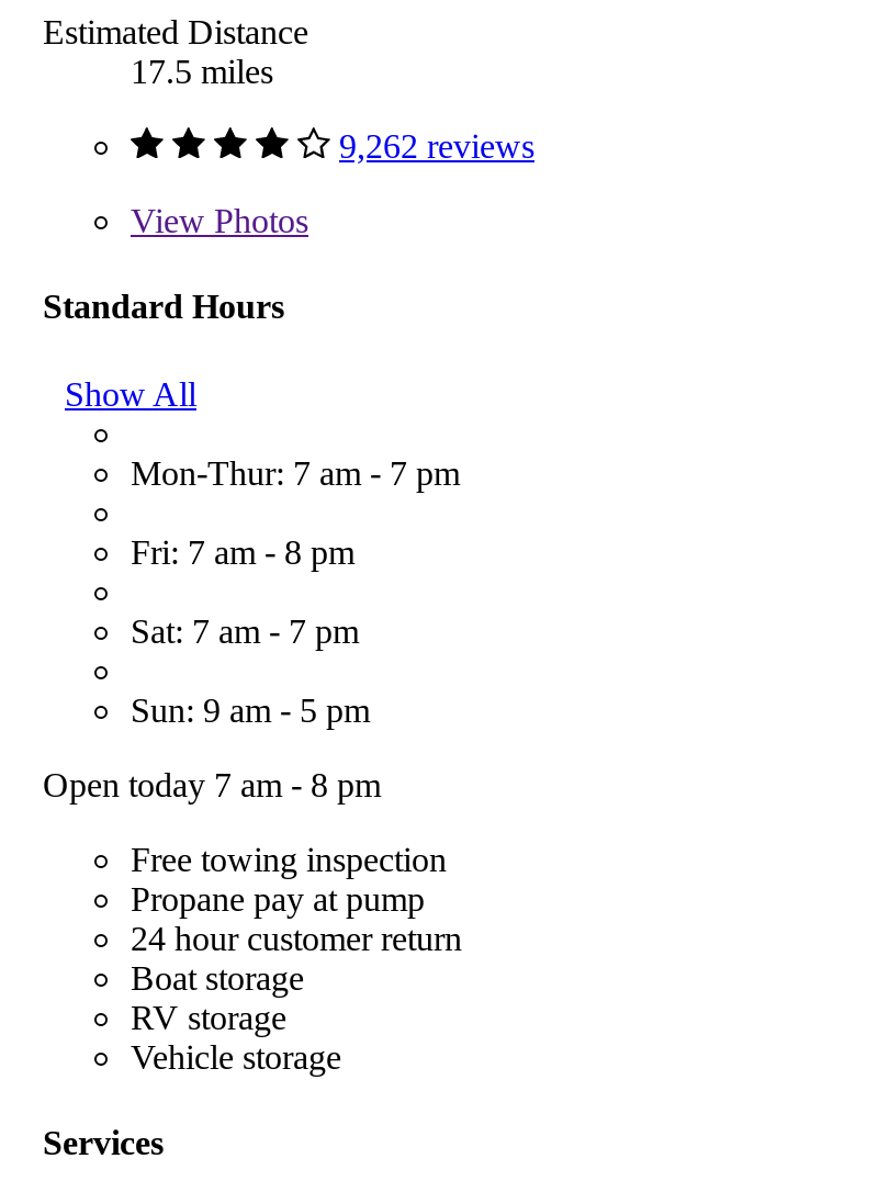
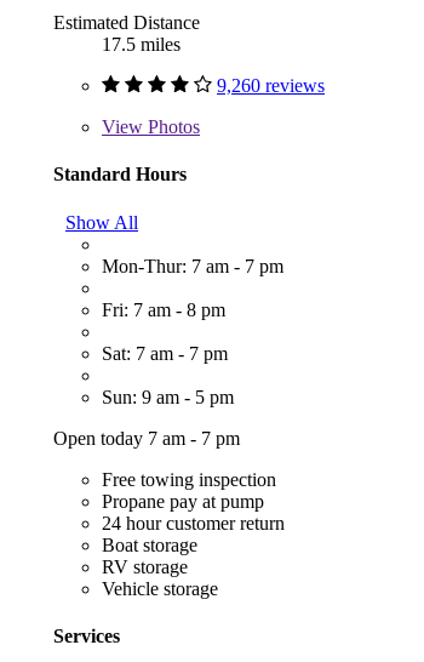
- 9,262 reviews
+ 9,260 reviews

- Open today 7 am - 8 pm
+ Open today 7 am - 7 pm
